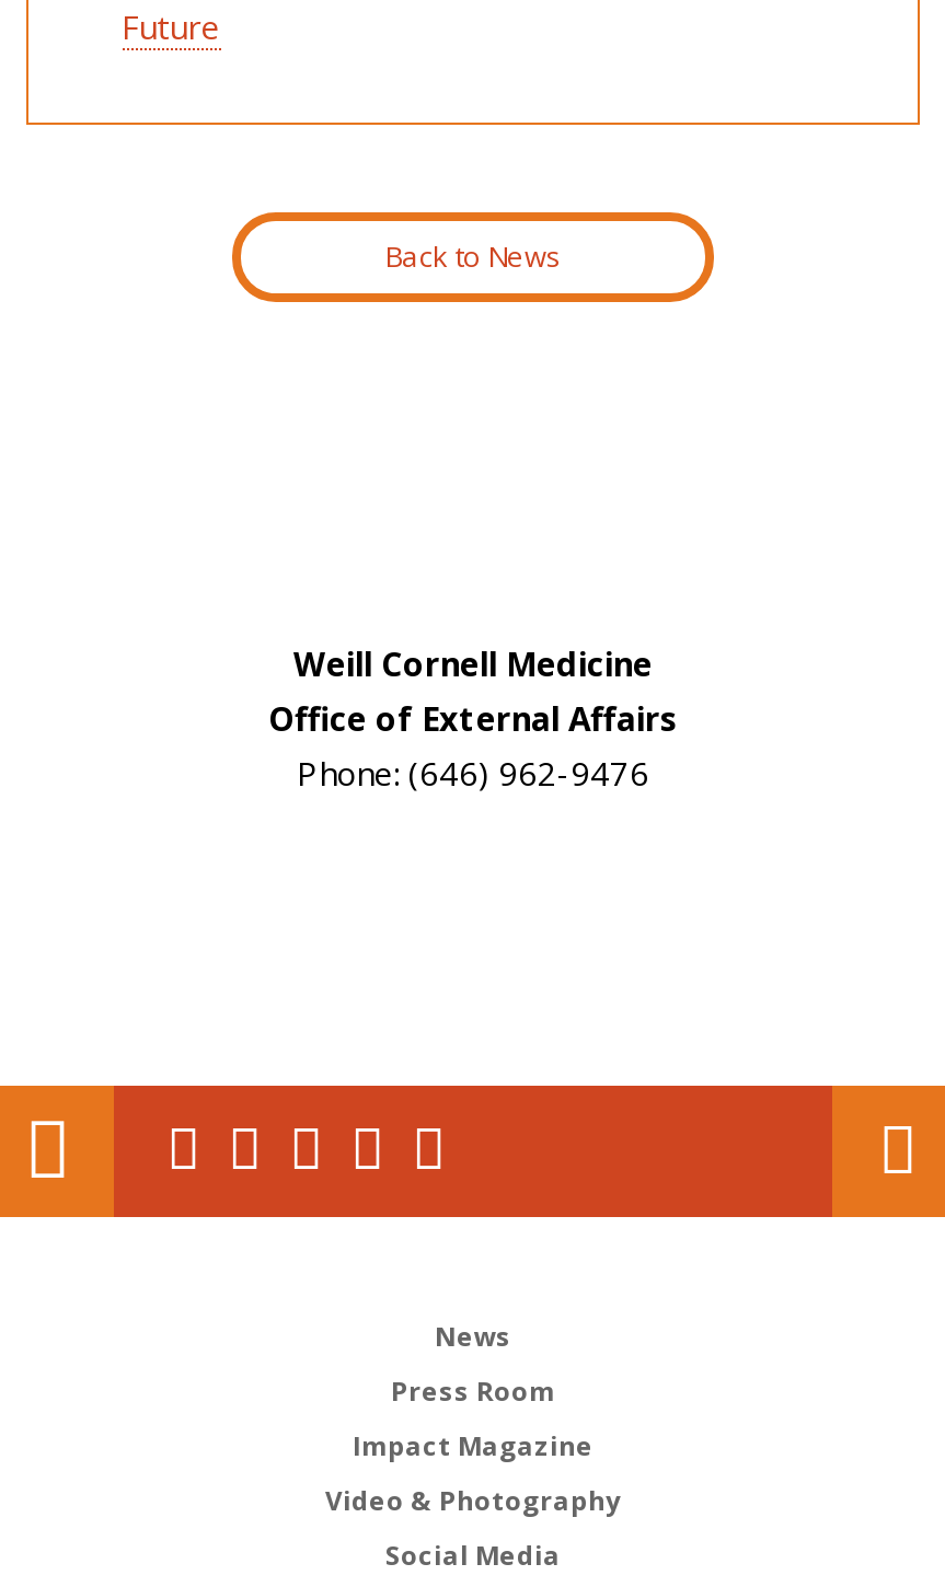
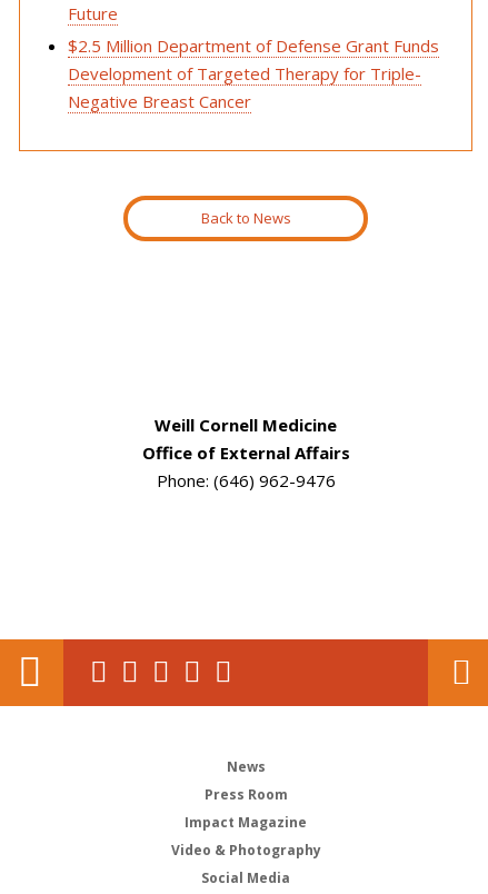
+ $2.5 Million Department of Defense Grant Funds
+ Development of Targeted Therapy for Triple-
+ Negative Breast Cancer
